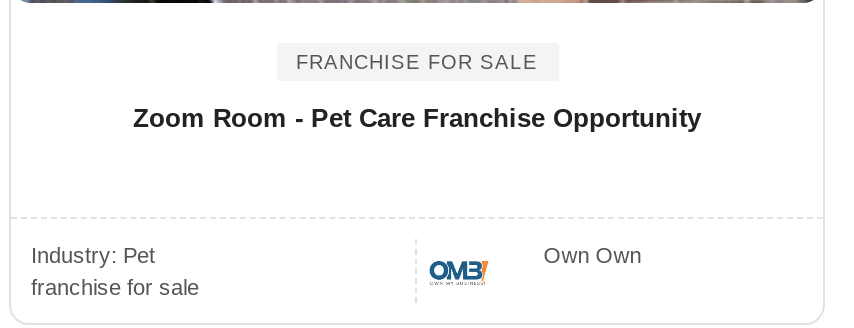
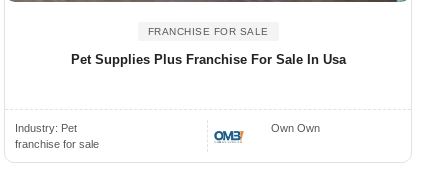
- Zoom Room - Pet Care Franchise Opportunity
+ Pet Supplies Plus Franchise For Sale In Usa
